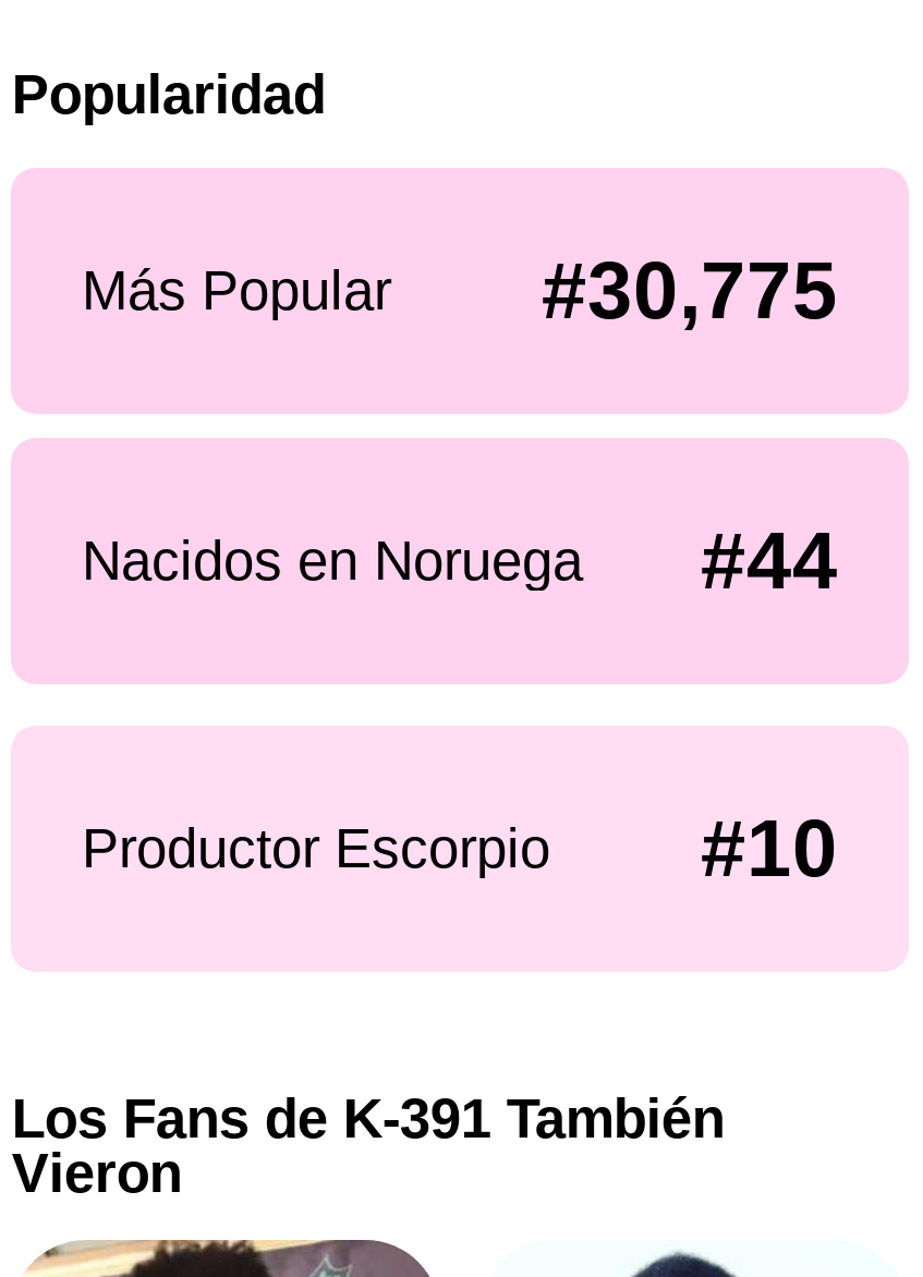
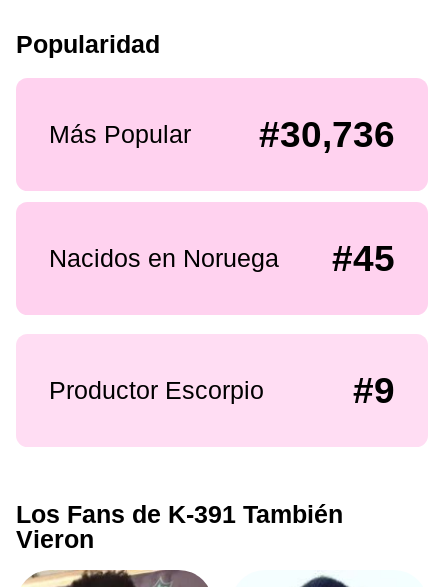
- #30,775
+ #30,736

- Nacidos en Noruega #44
+ Nacidos en Noruega #45

- #10
+ #9
